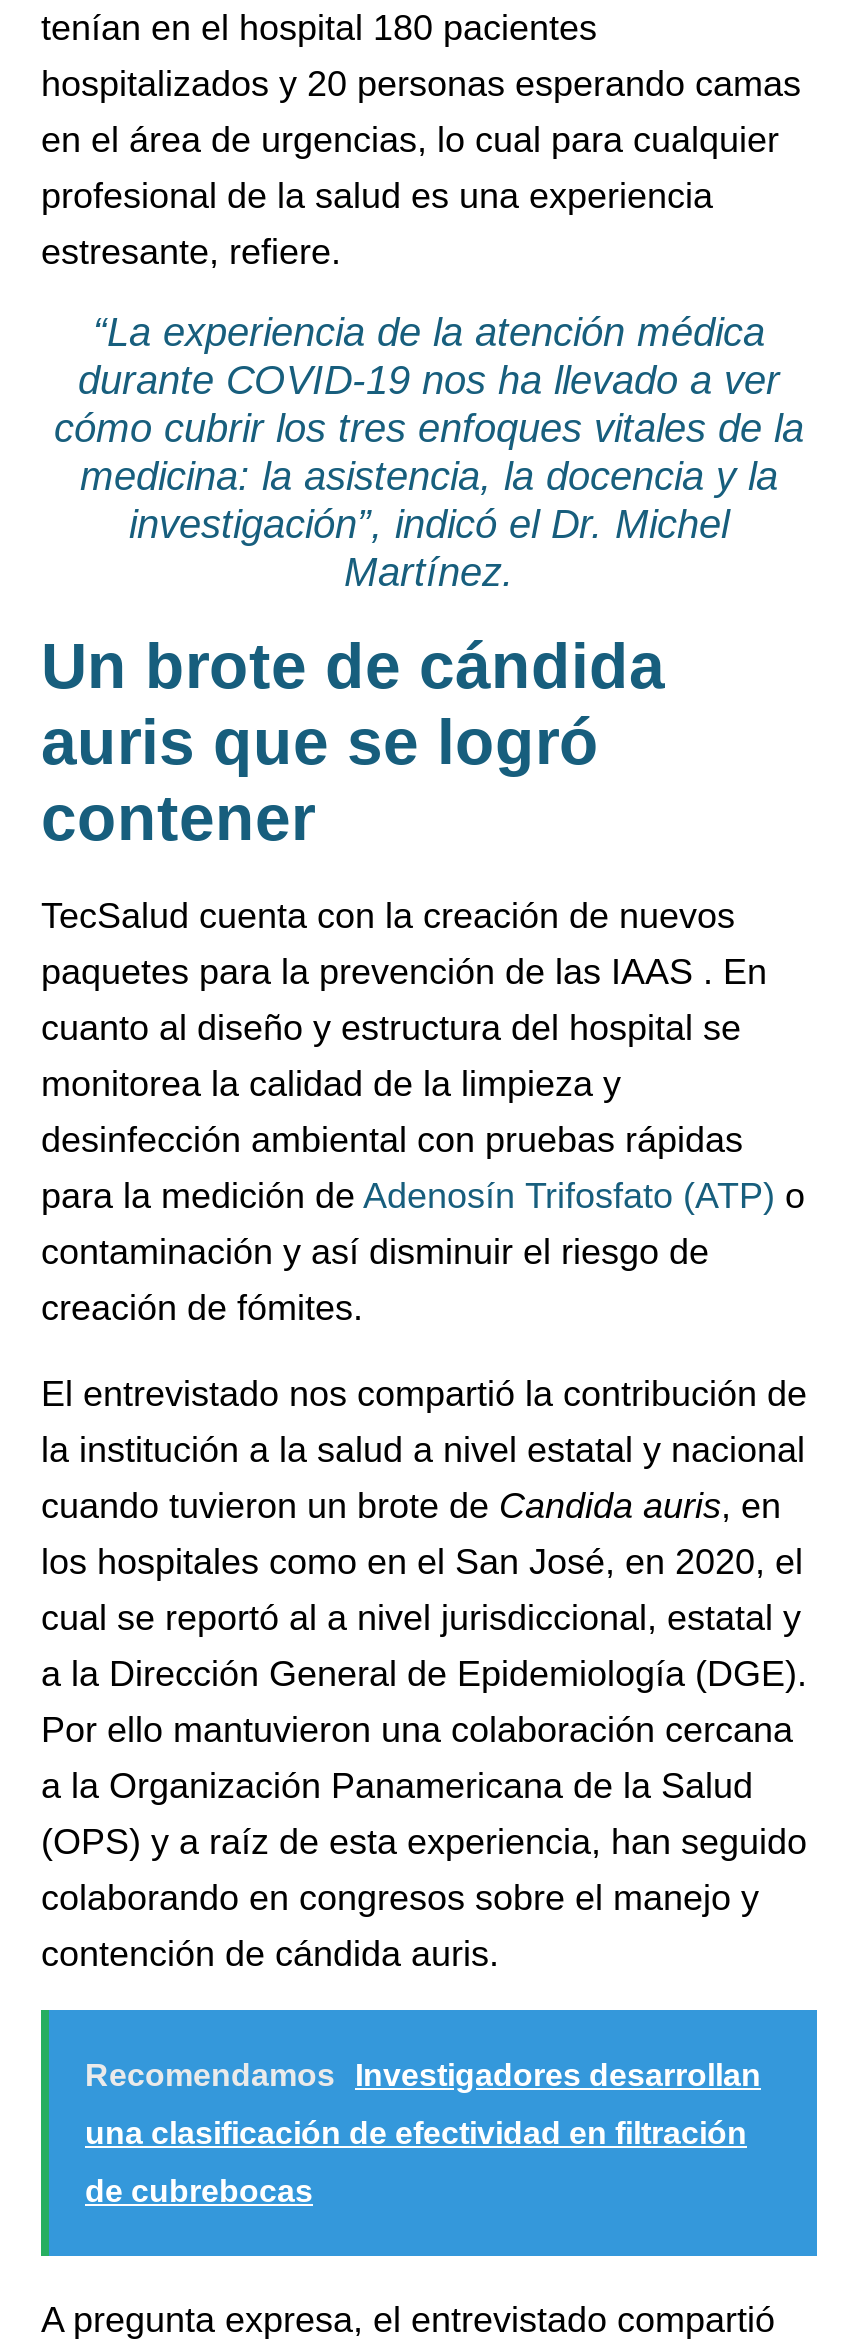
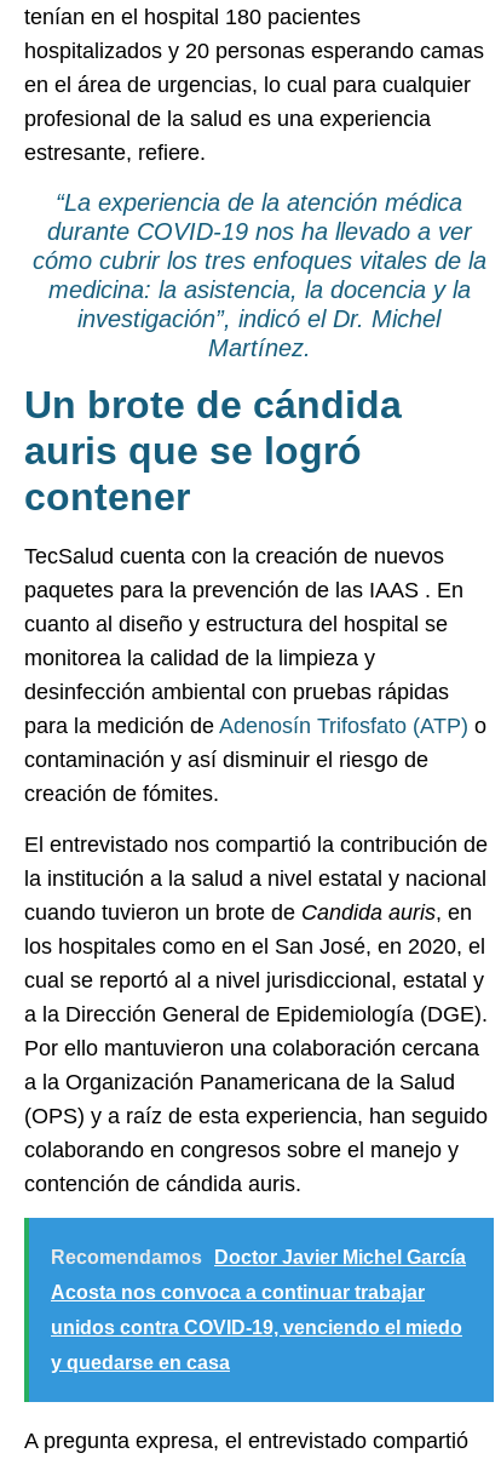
- Recomendamos Investigadores desarrollan
- una clasificación de efectividad en filtración
- de cubrebocas
+ Recomendamos Doctor Javier Michel García
+ Acosta nos convoca a continuar trabajar
+ unidos contra COVID-19, venciendo el miedo
+ y quedarse en casa
